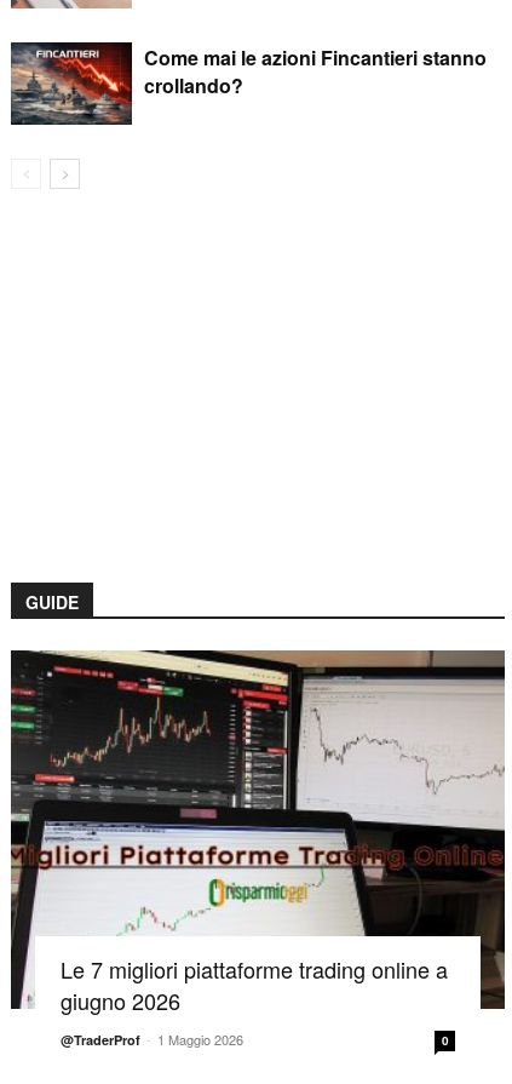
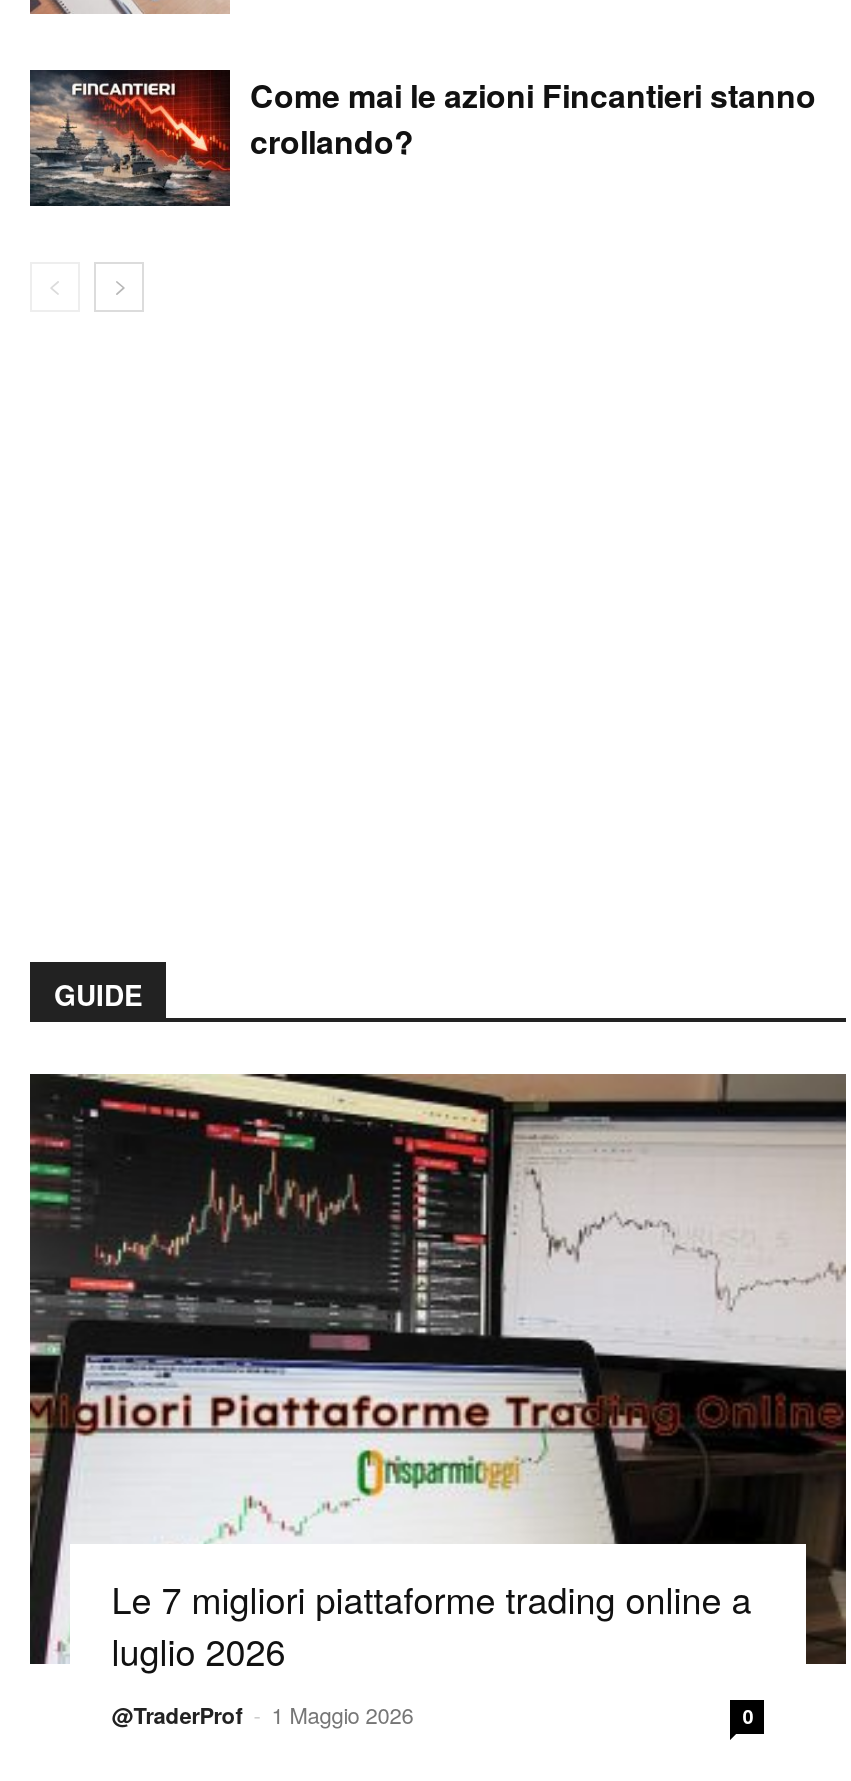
- giugno 2026
+ luglio 2026
